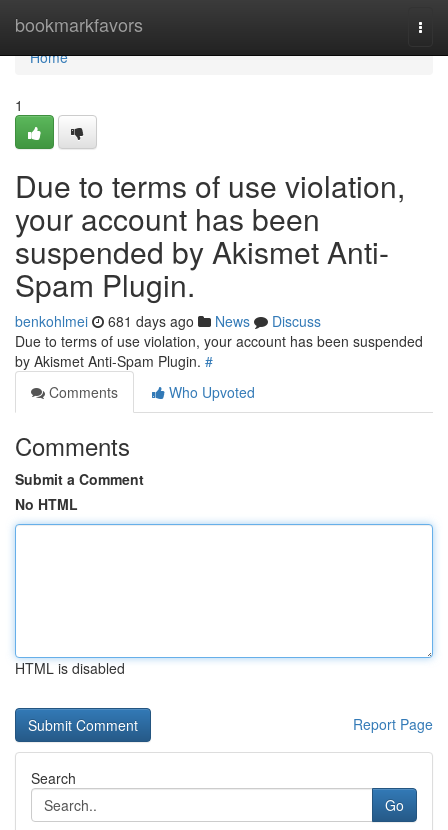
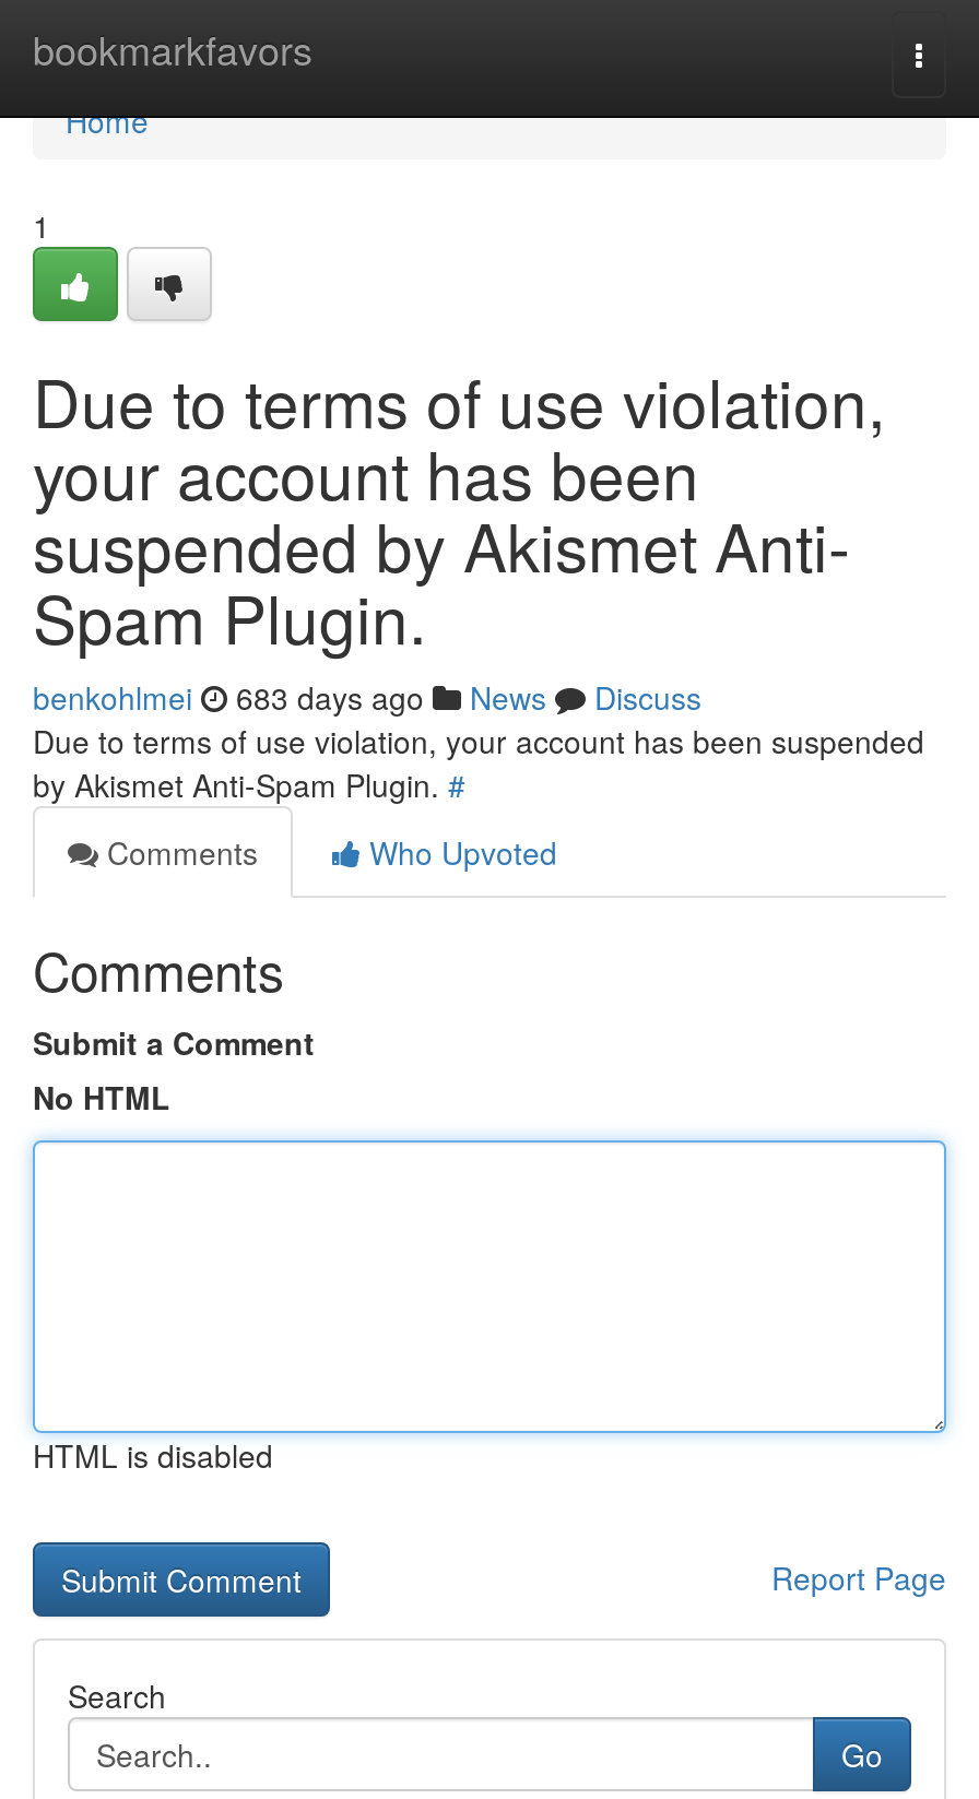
- benkohlmei 681 days ago News Discuss
+ benkohlmei 683 days ago News Discuss
